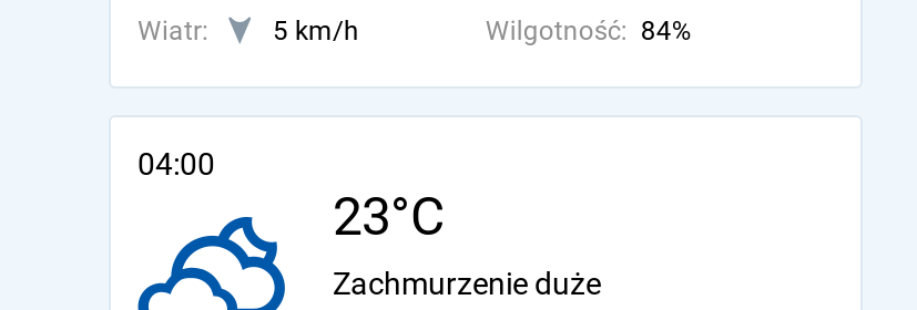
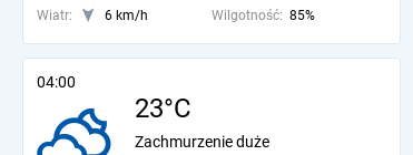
- 5 km/h
+ 6 km/h

- Wilgotność: 84%
+ Wilgotność: 85%
